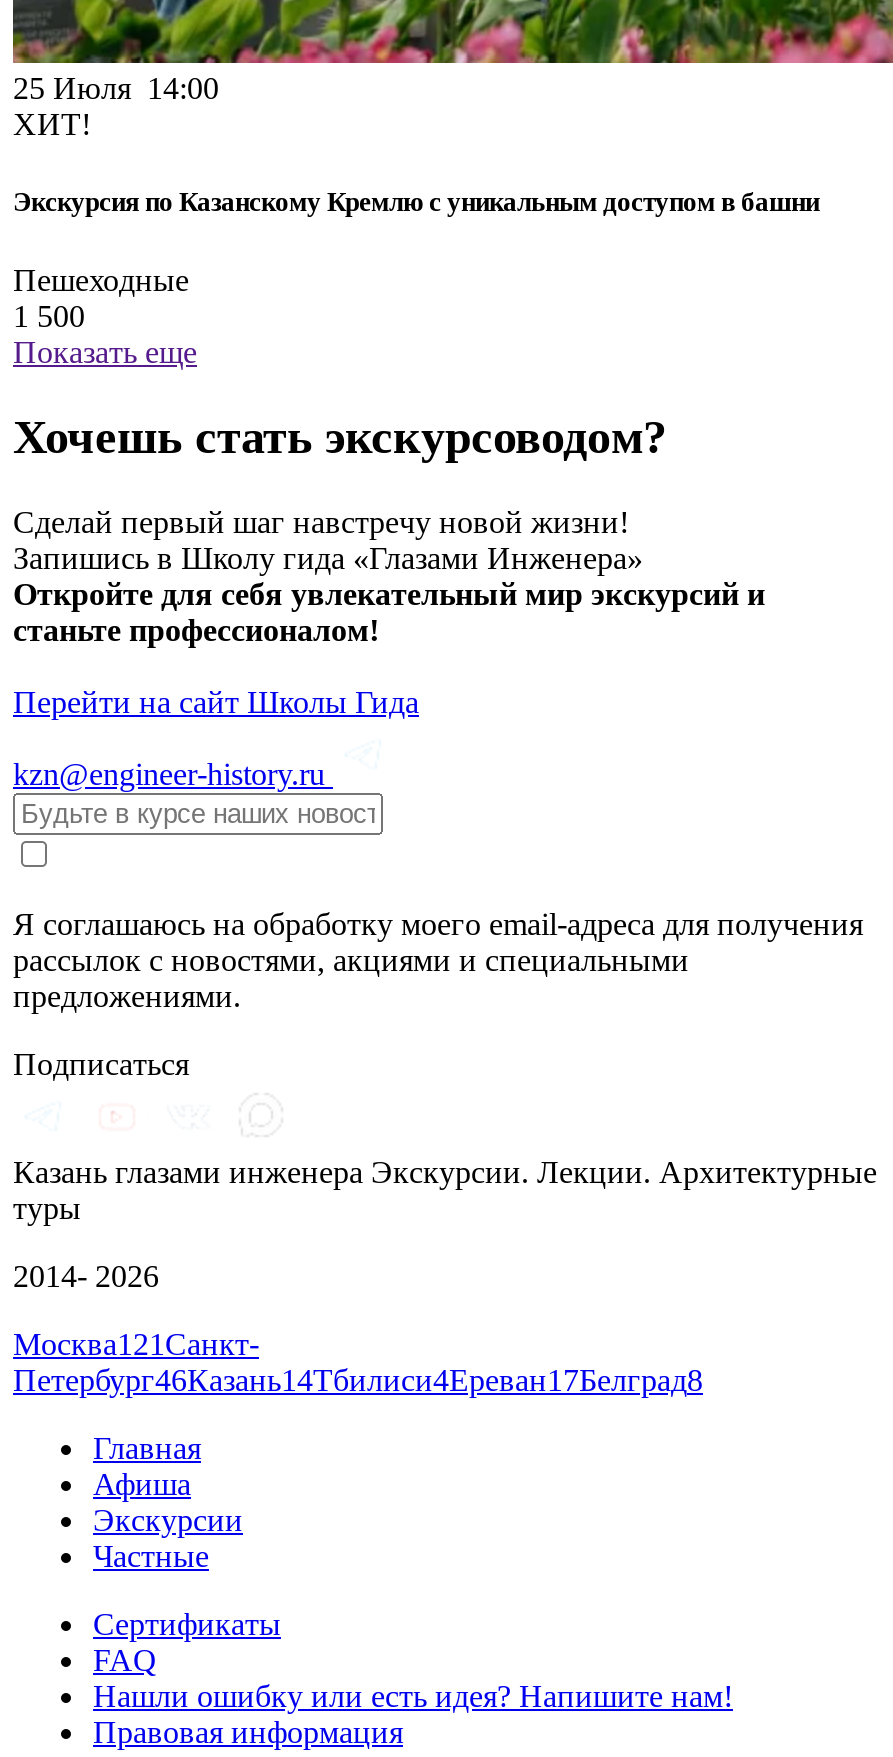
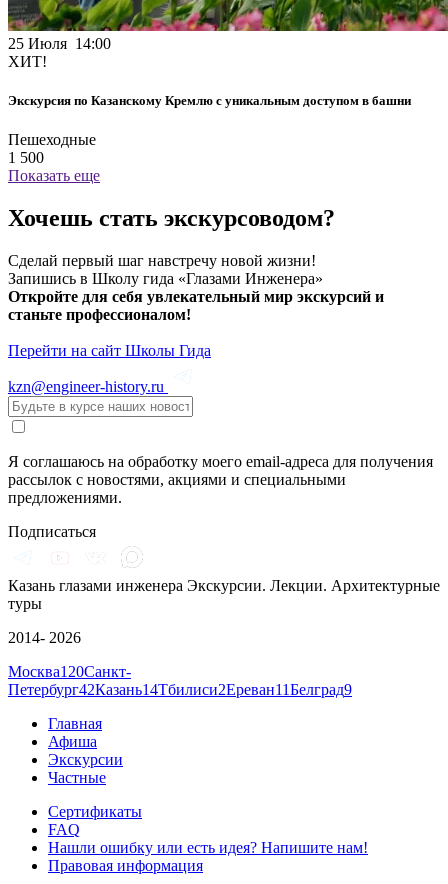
- Москва121 Санкт-
+ Москва120 Санкт-

- Петербург46Казань14Тбилиси4Ереван17Белград8
+ Петербург42Казань14Тбилиси2Ереван11Белград9
